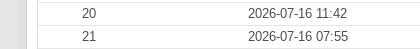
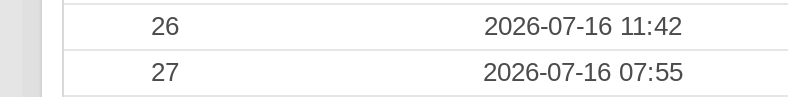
- 20
+ 26

- 21
+ 27
